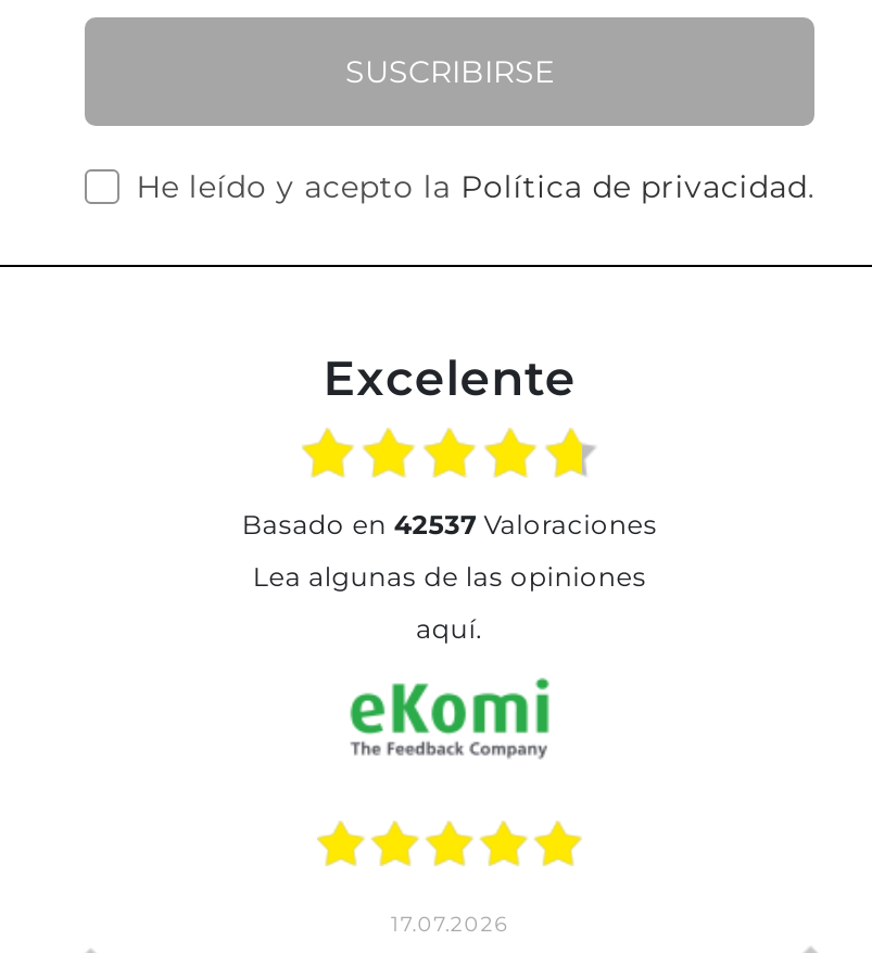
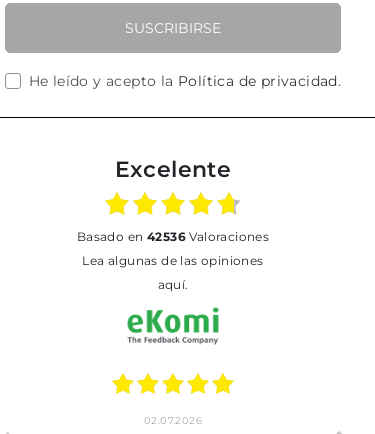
- basado en 42537 Valoraciones
+ basado en 42536 Valoraciones
